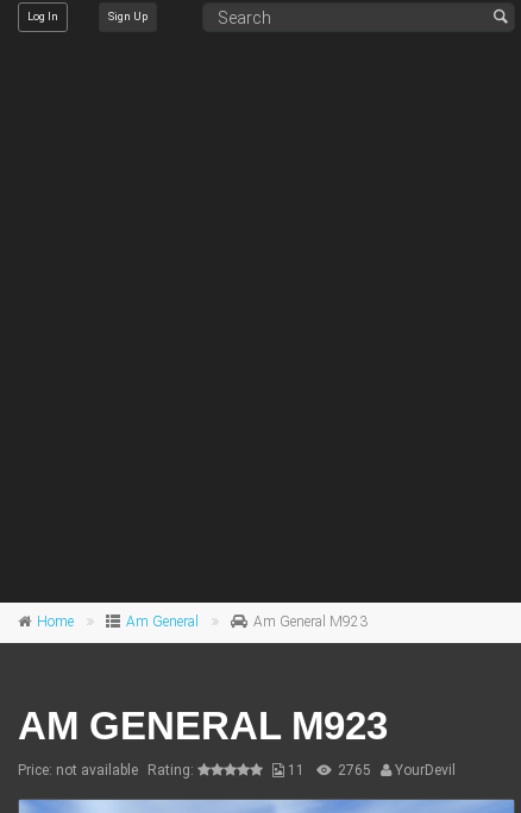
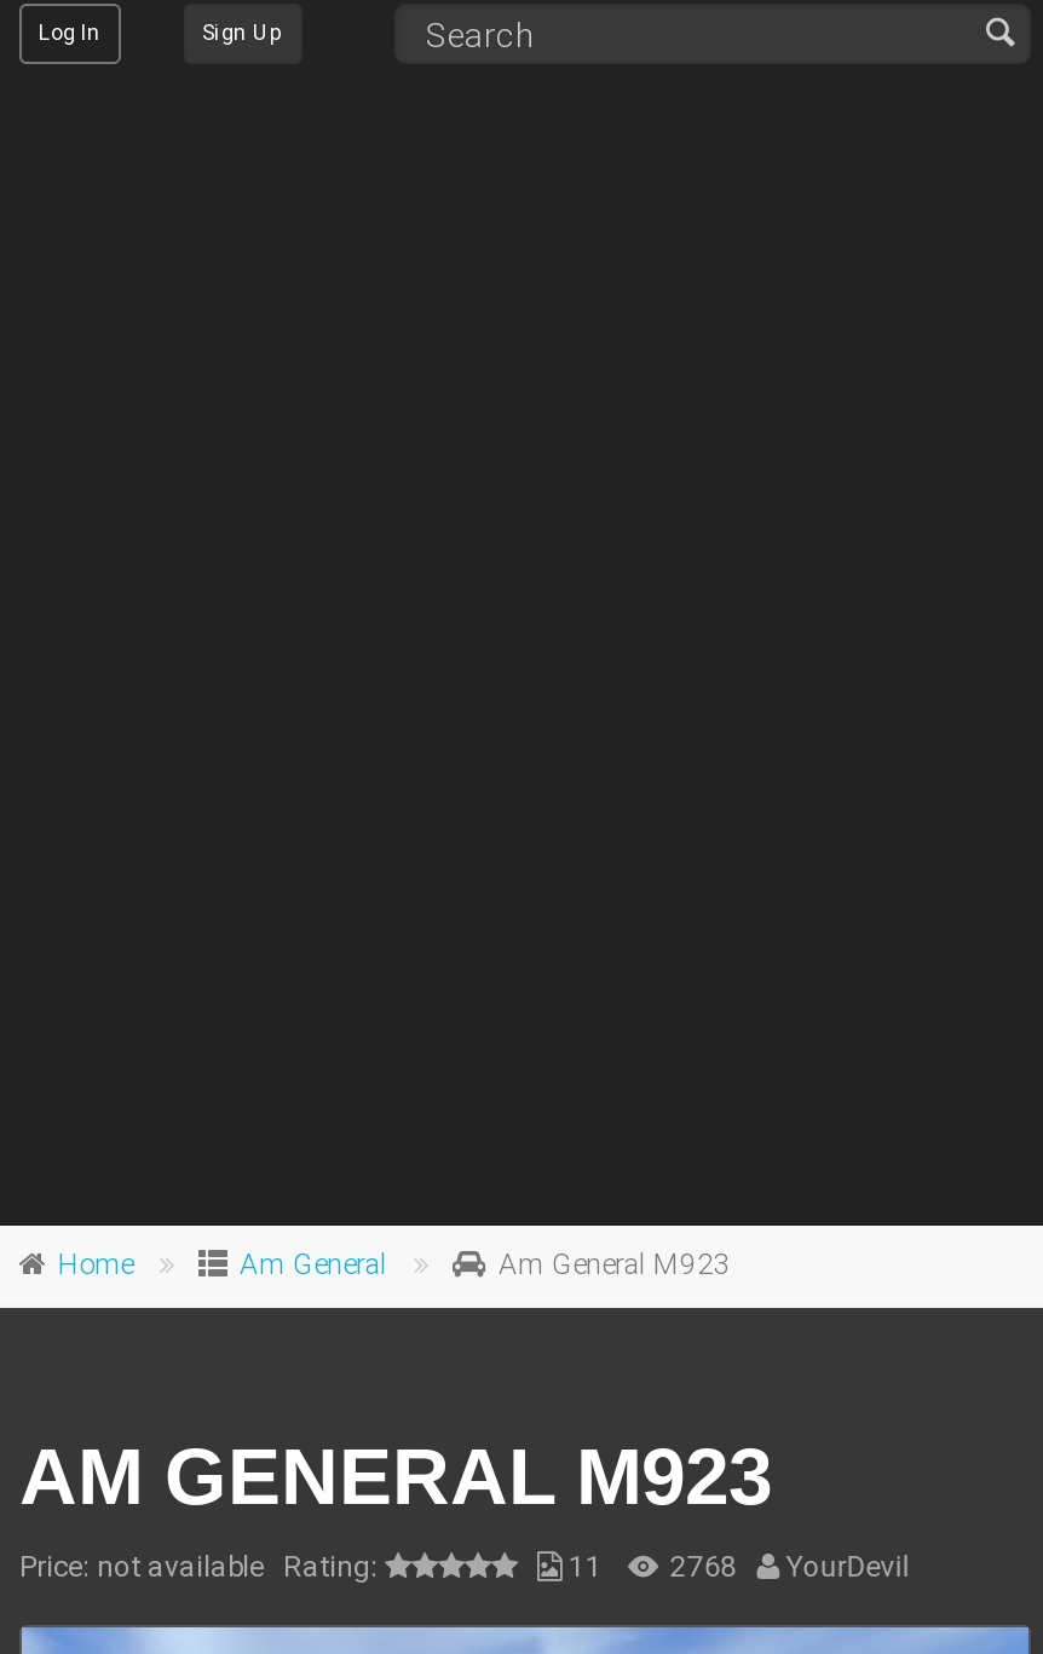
- 11 2765 YourDevil
+ 11 2768 YourDevil
